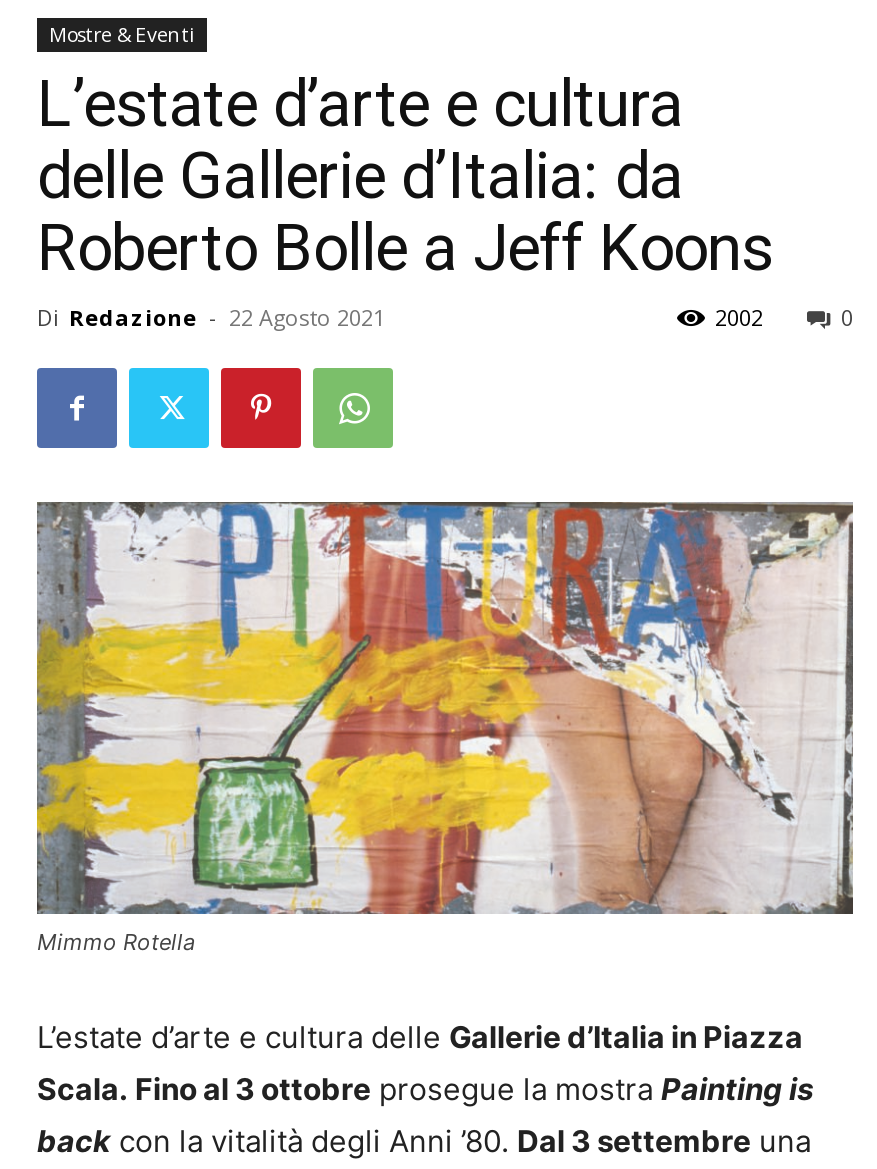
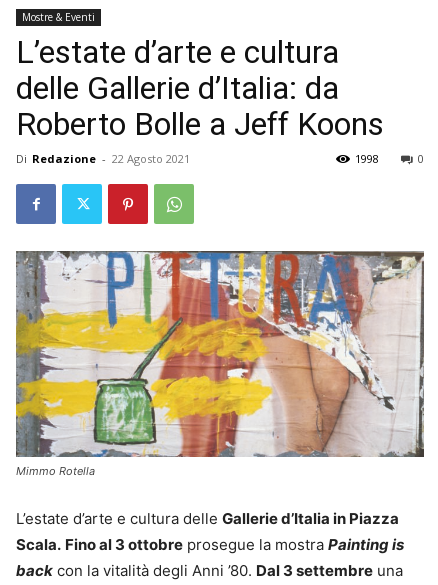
- 2002
+ 1998
